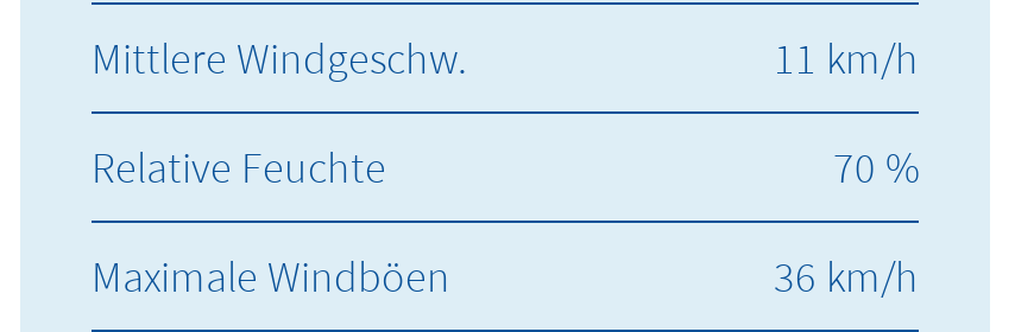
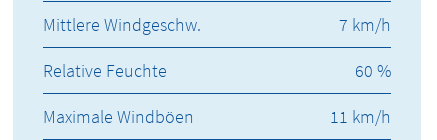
- 11 km/h
+ 7 km/h

- 70 %
+ 60 %

- 36 km/h
+ 11 km/h
